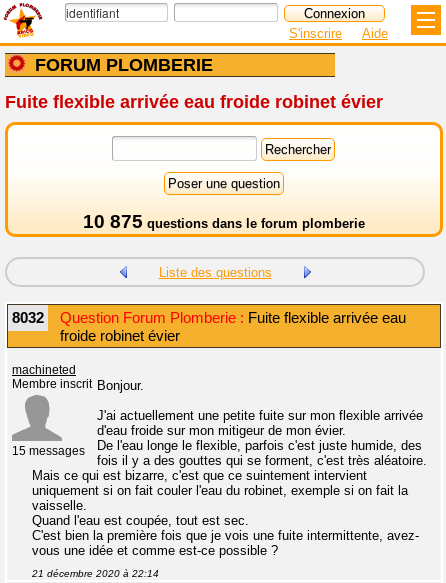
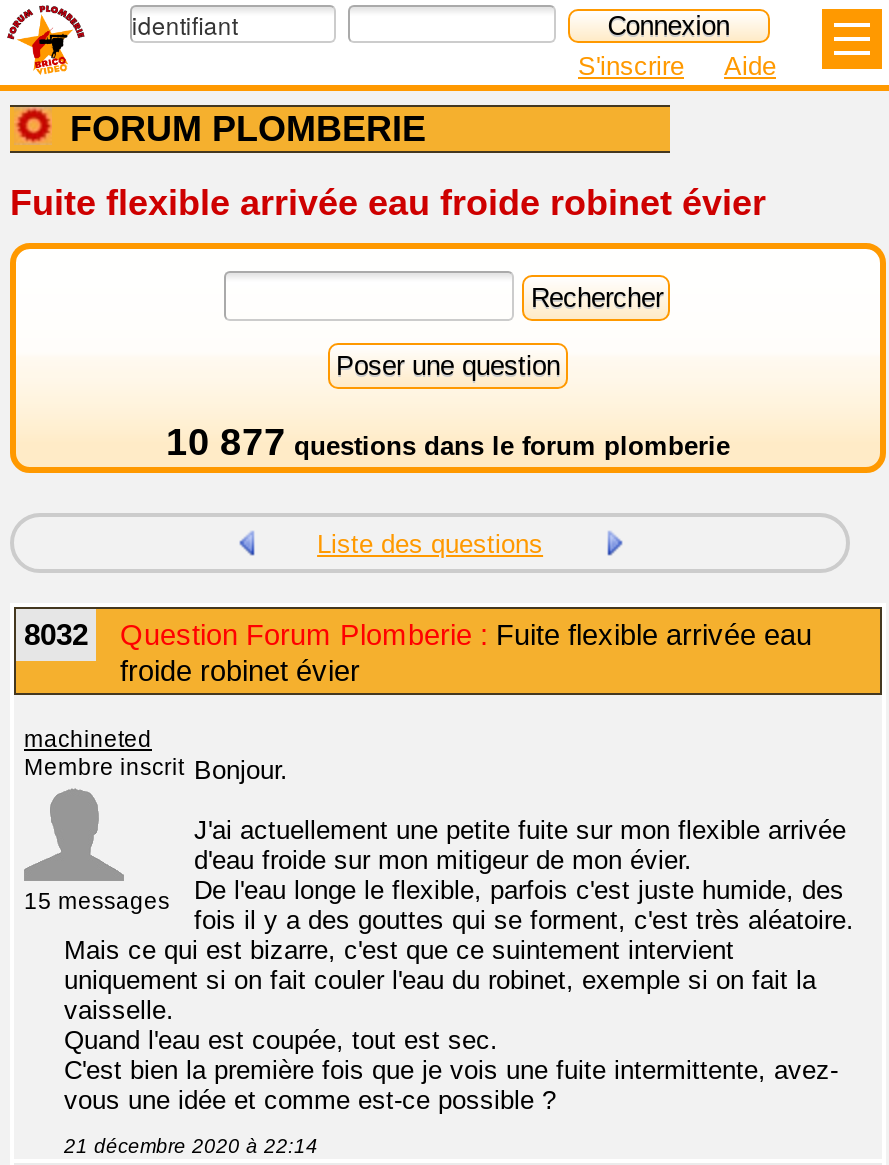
- 10 875 questions dans le forum plomberie
+ 10 877 questions dans le forum plomberie
